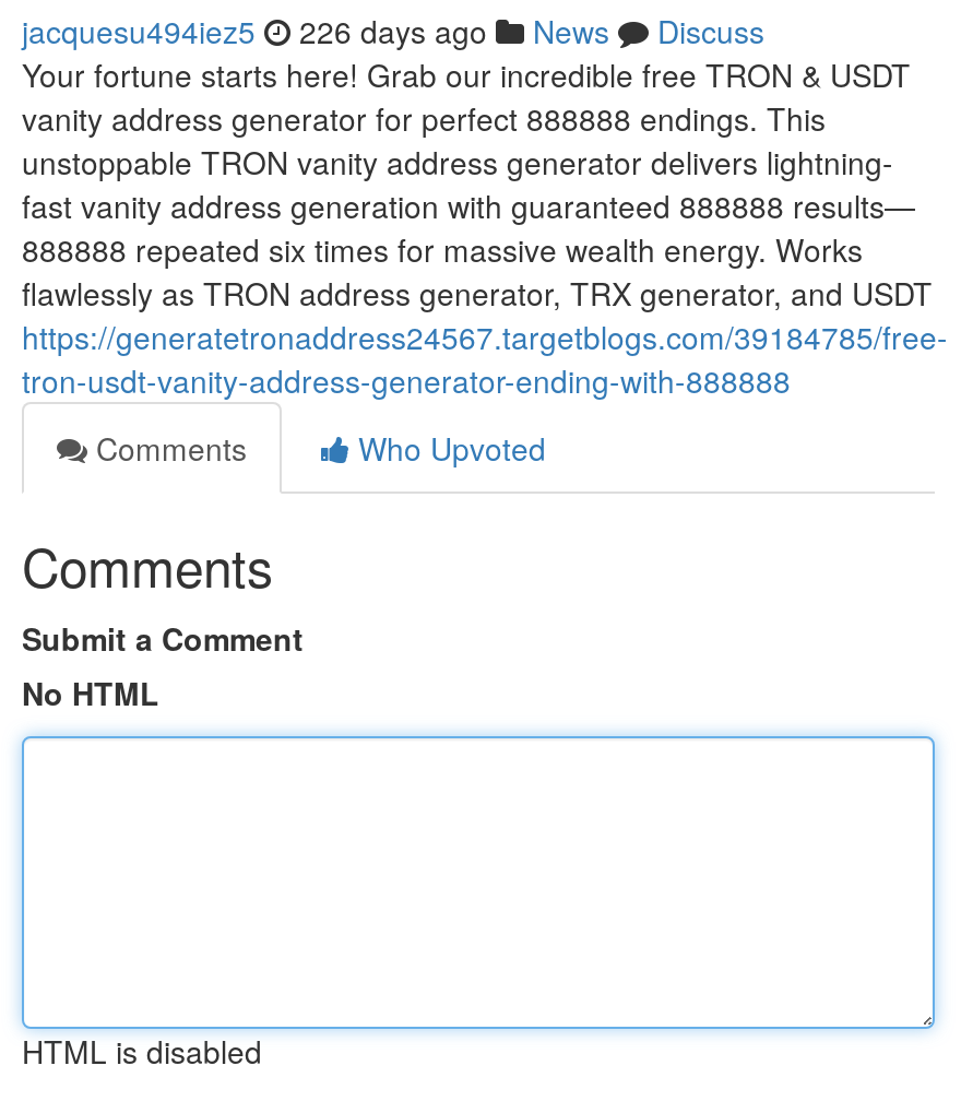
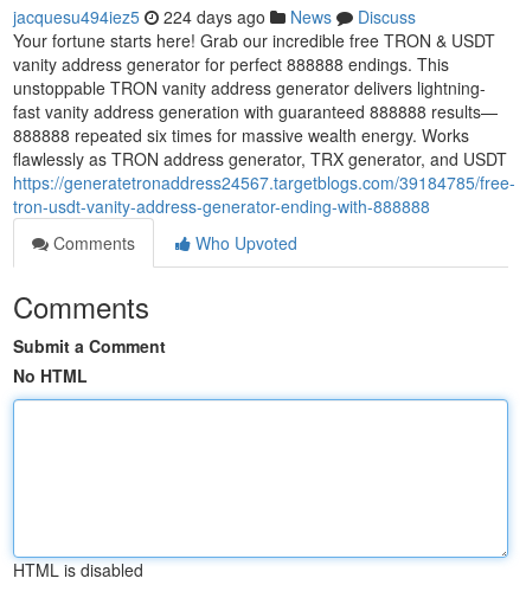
- jacquesu494iez5 226 days ago News Discuss
+ jacquesu494iez5 224 days ago News Discuss
